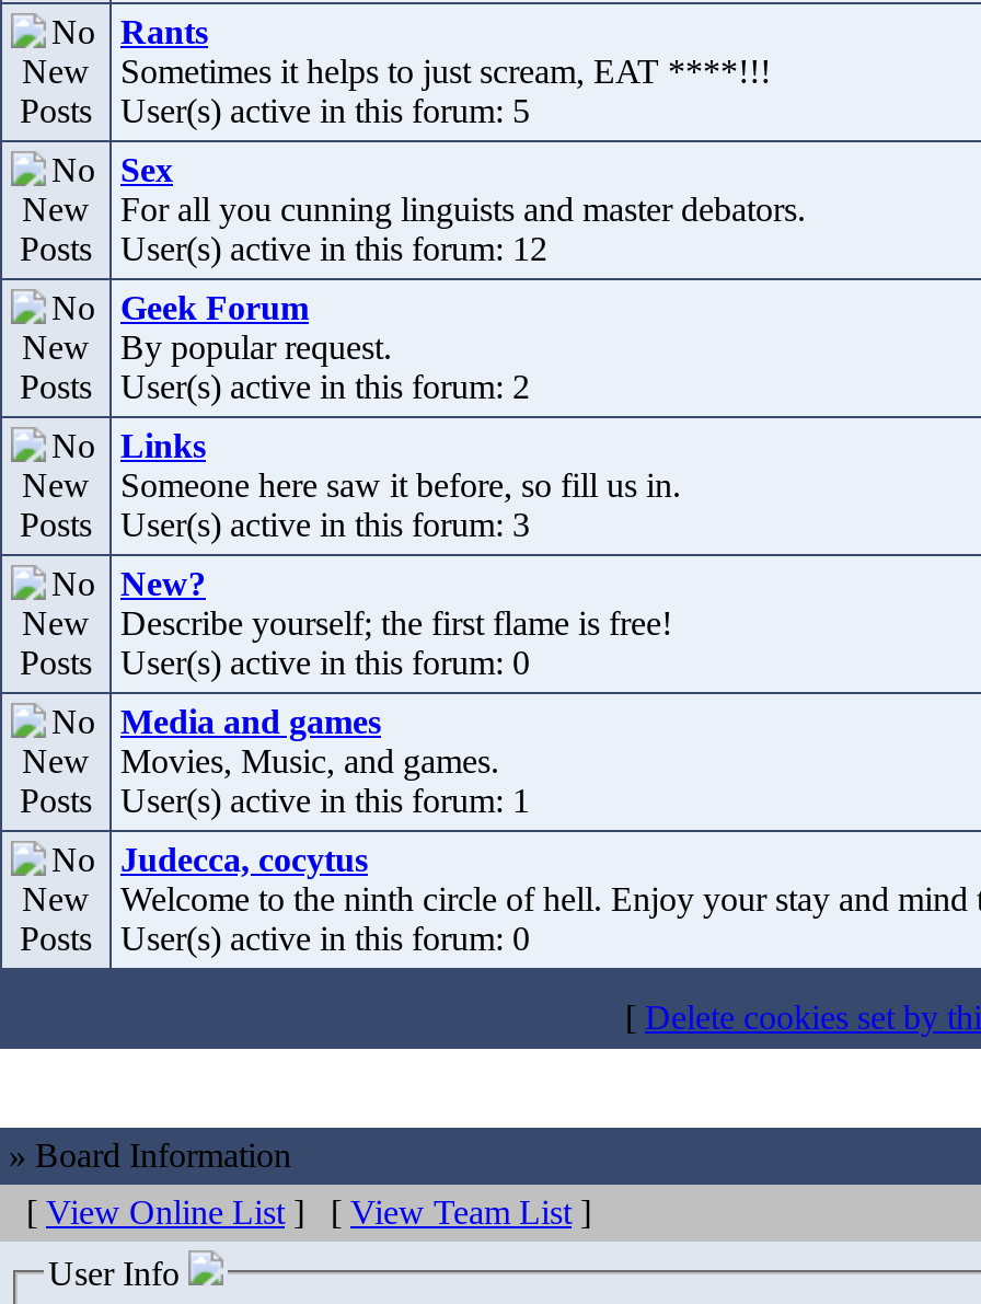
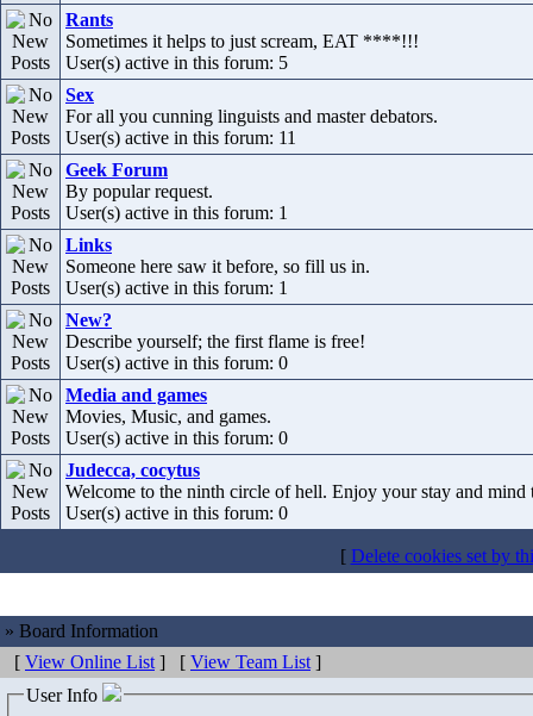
- User(s) active in this forum: 12
+ User(s) active in this forum: 11

- User(s) active in this forum: 2
+ User(s) active in this forum: 1

- User(s) active in this forum: 3
+ User(s) active in this forum: 1

- User(s) active in this forum: 1
+ User(s) active in this forum: 0
